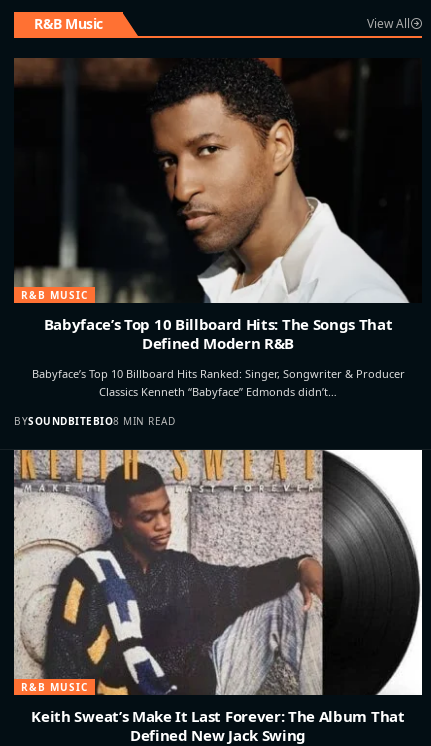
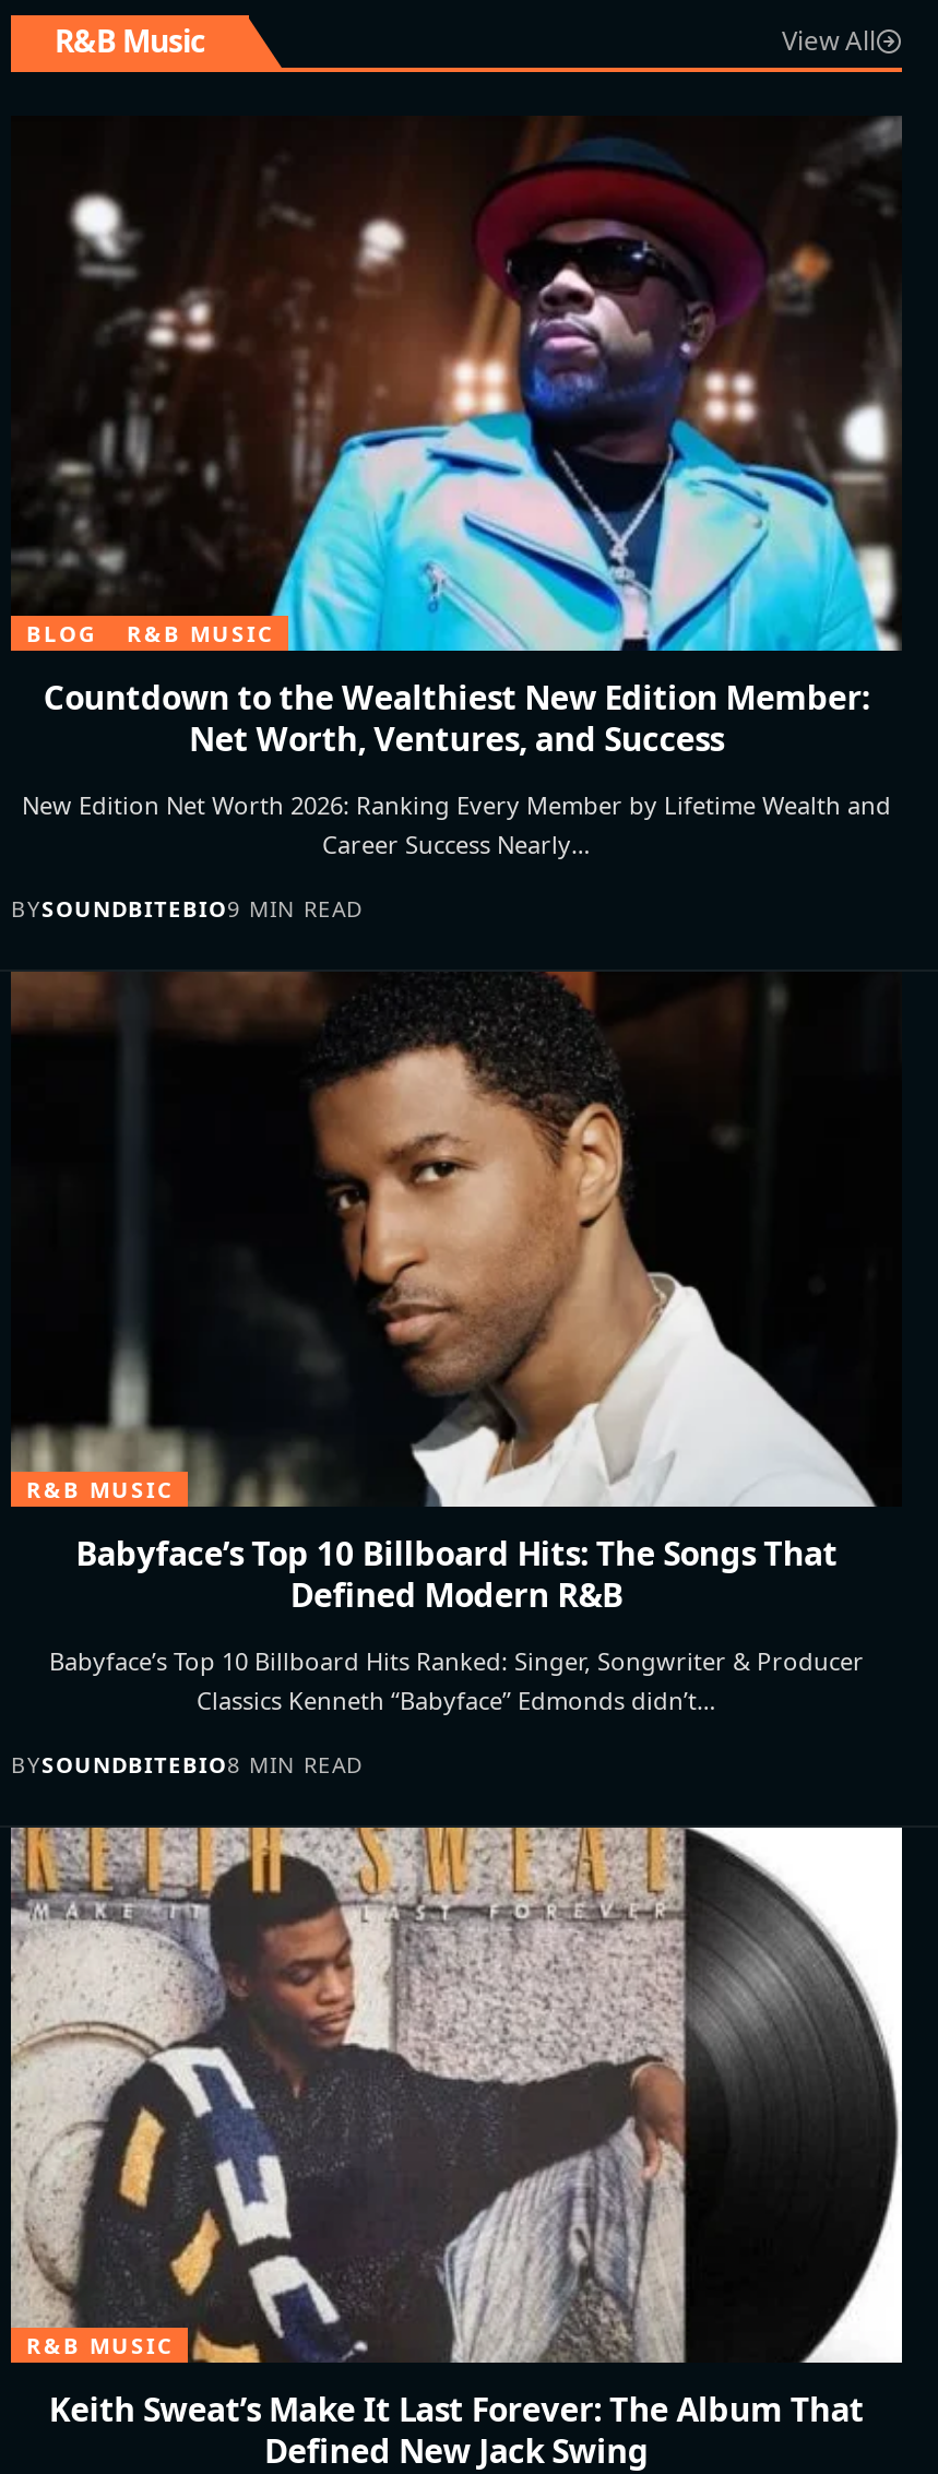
+ [image]
+ BLOG
+ R&B MUSIC
+ Countdown to the Wealthiest New Edition Member:
+ Net Worth, Ventures, and Success
+ New Edition Net Worth 2026: Ranking Every Member by Lifetime Wealth and
+ Career Success Nearly…
+ BYSOUNDBITEBIO9 MIN READ
